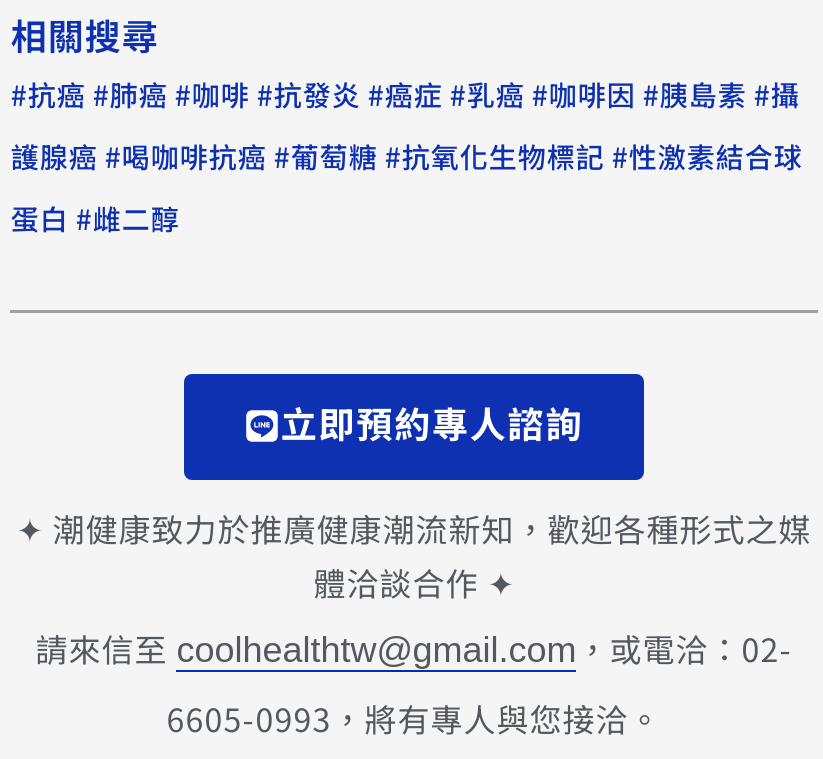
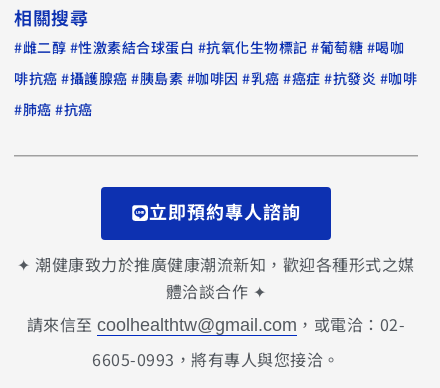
- #抗癌#肺癌#咖啡#抗發炎#癌症#乳癌#咖啡因#胰島素#攝
+ #雌二醇#性激素結合球蛋白#抗氧化生物標記#葡萄糖#喝咖

- 護腺癌#喝咖啡抗癌#葡萄糖#抗氧化生物標記#性激素結合球
+ 啡抗癌#攝護腺癌#胰島素#咖啡因#乳癌#癌症#抗發炎#咖啡

- 蛋白#雌二醇
+ #肺癌#抗癌
